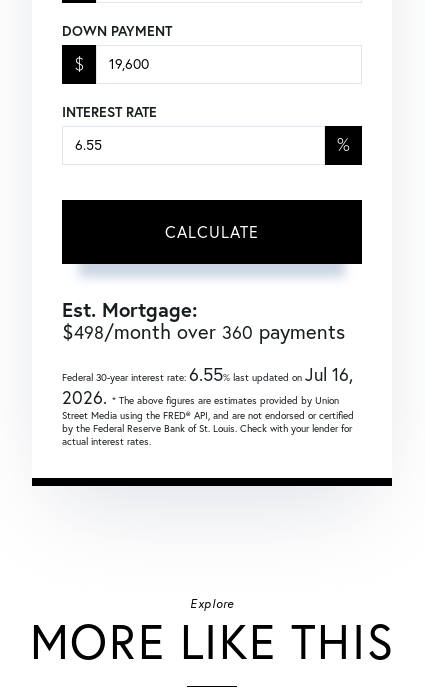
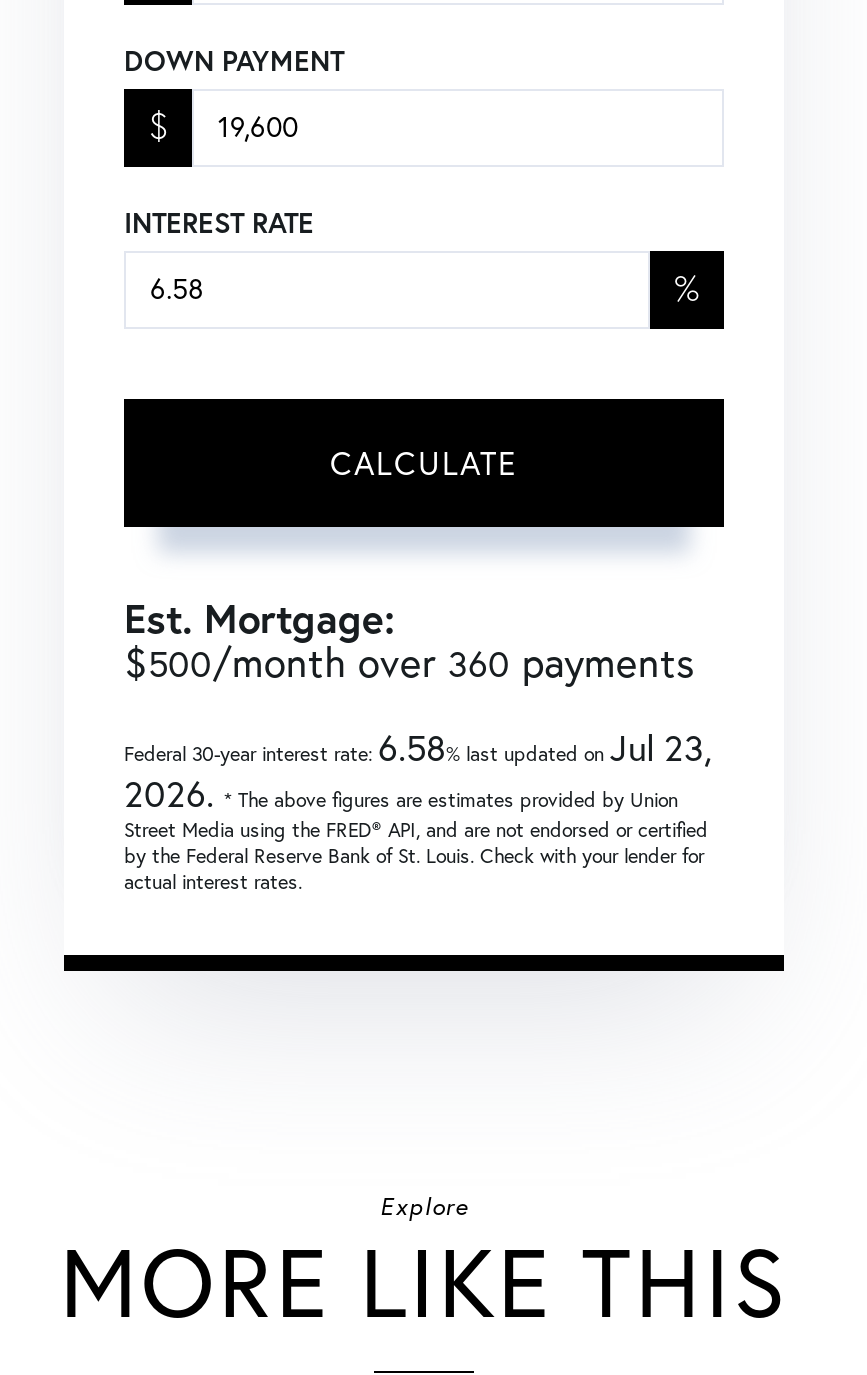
- $498/month over 360 payments
+ $500/month over 360 payments

- Federal 30-year interest rate: 6.55% last updated onJul 16,
+ Federal 30-year interest rate: 6.58% last updated onJul 23,
